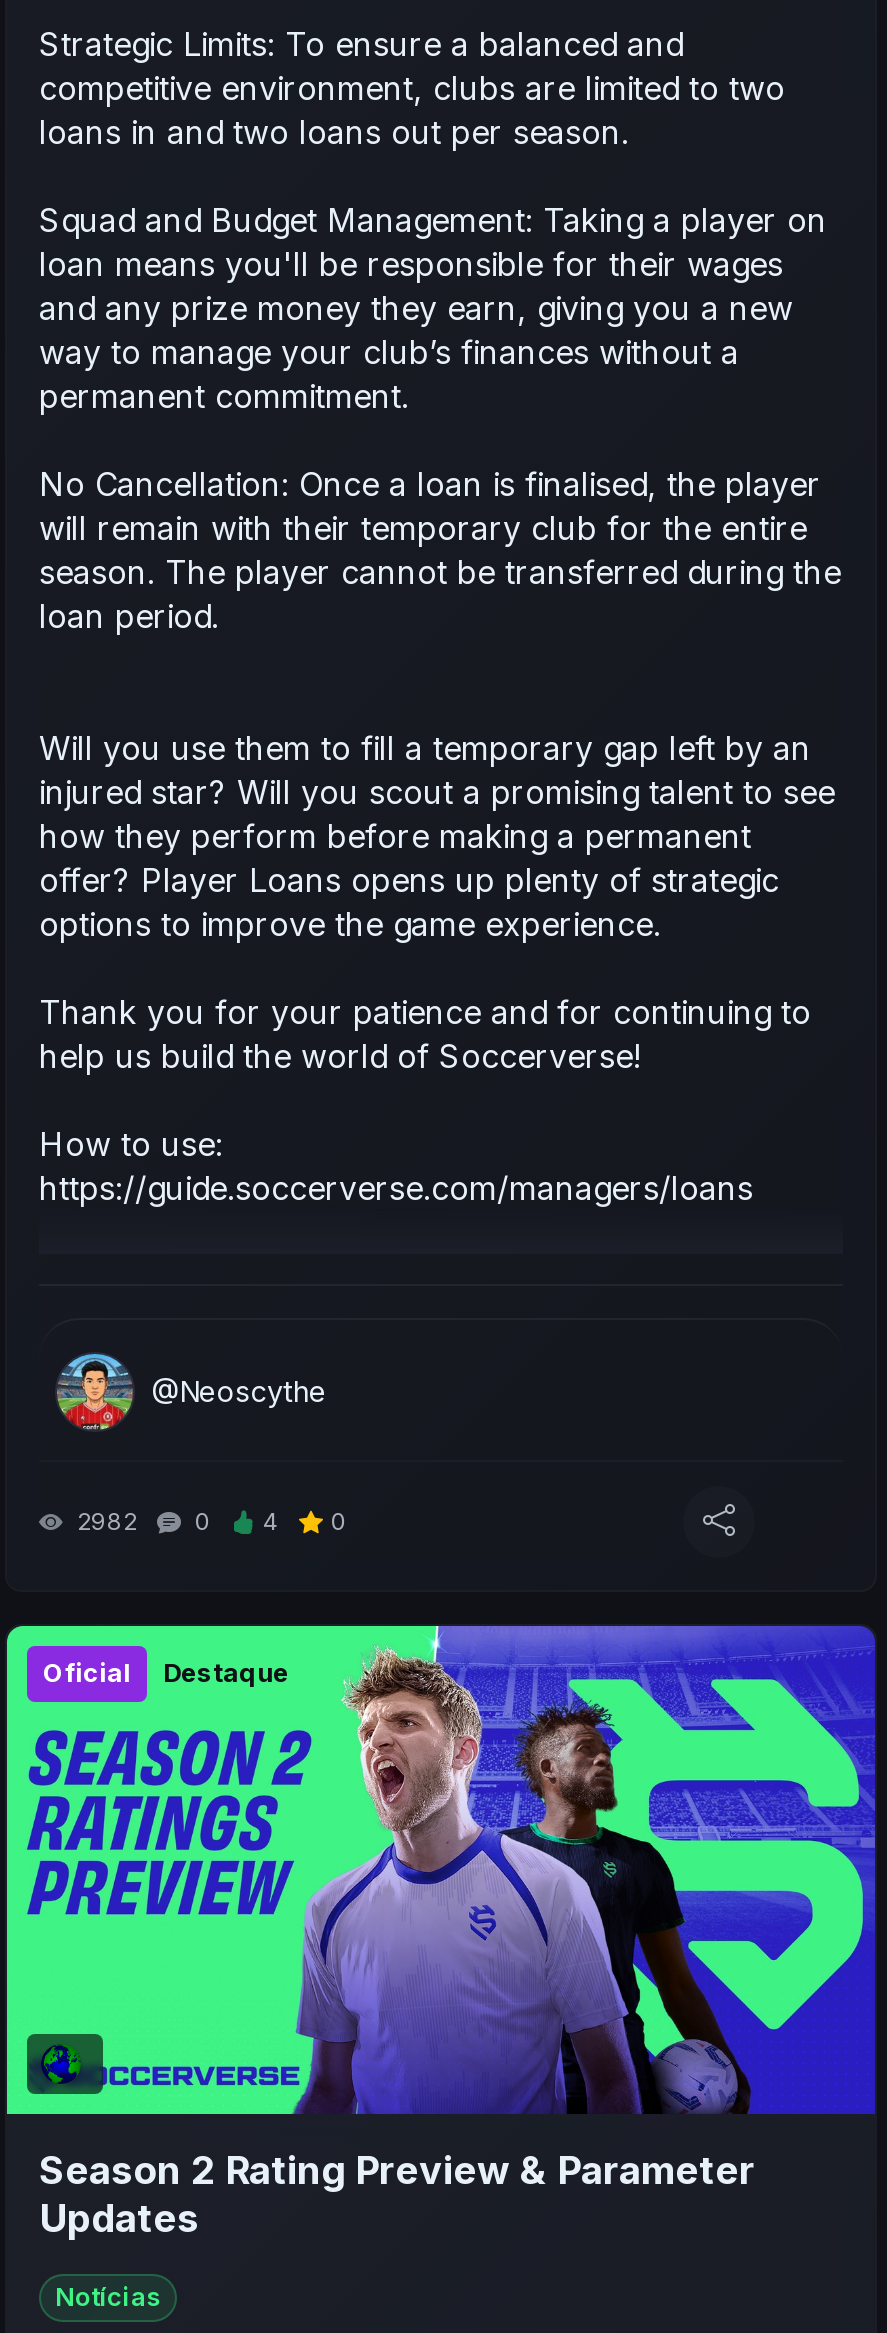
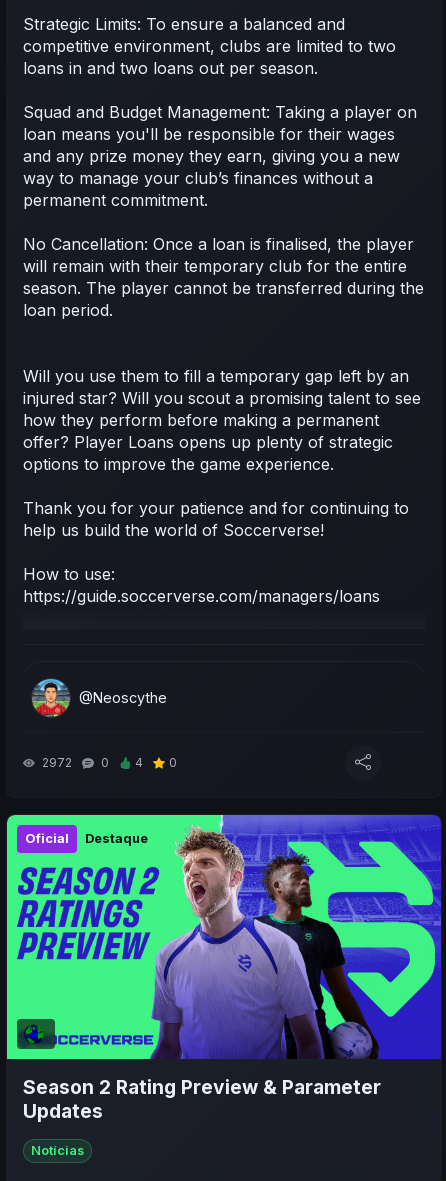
- 2982 0 4 0
+ 2972 0 4 0
